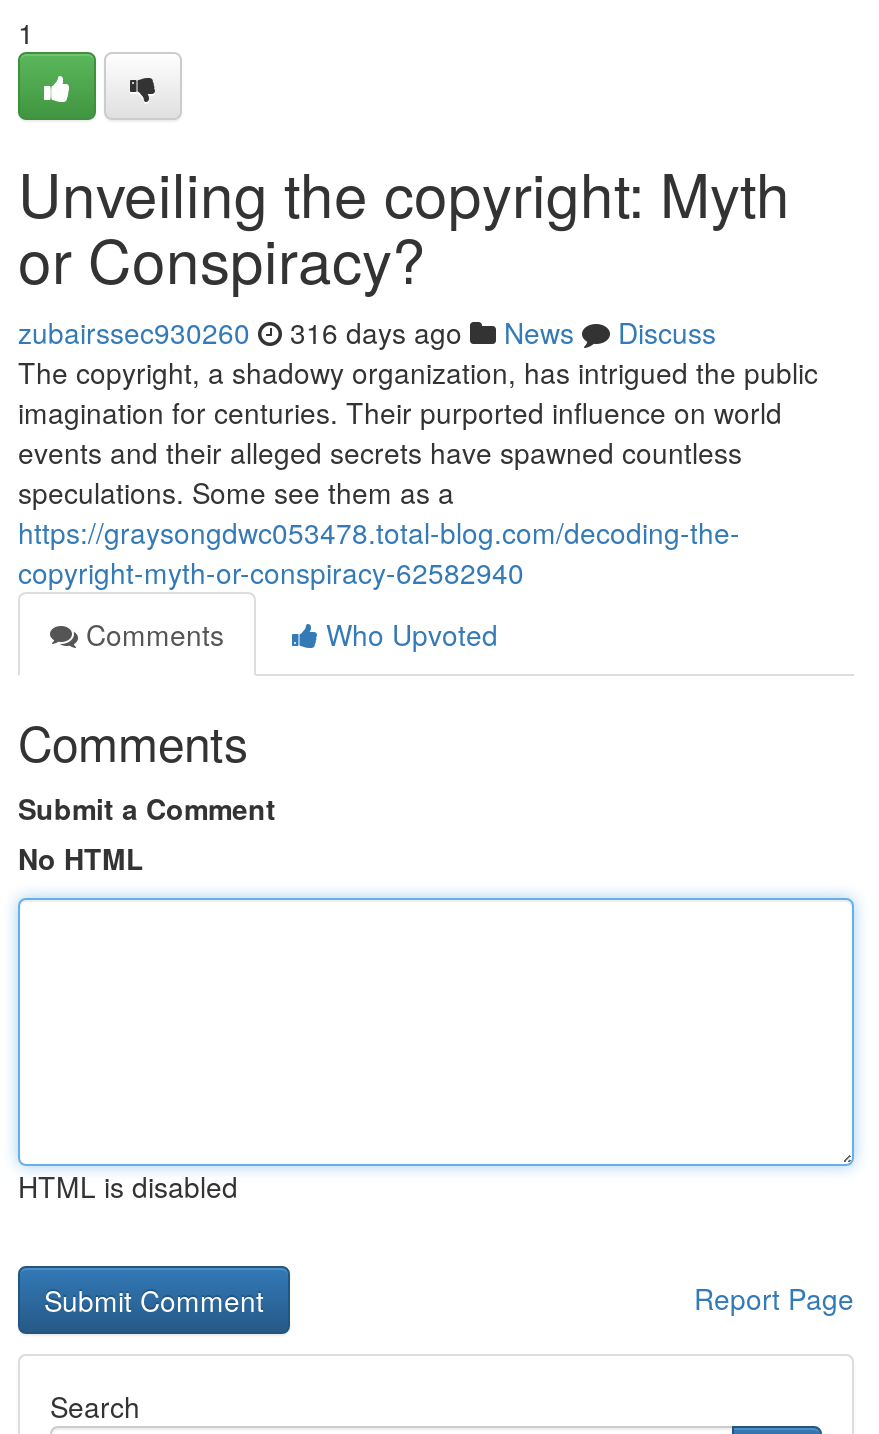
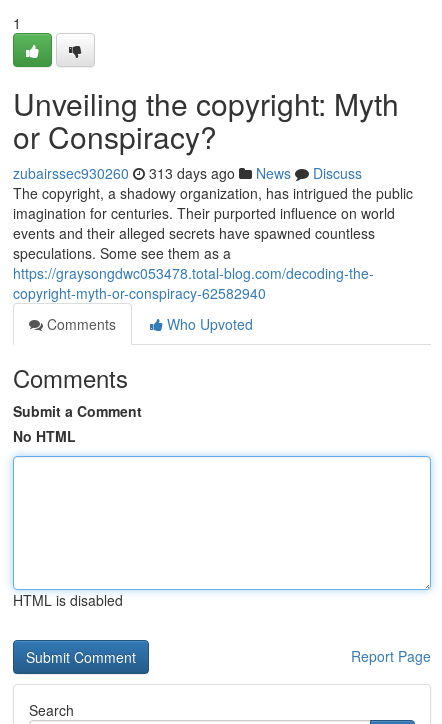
- zubairssec930260 316 days ago News Discuss
+ zubairssec930260 313 days ago News Discuss
